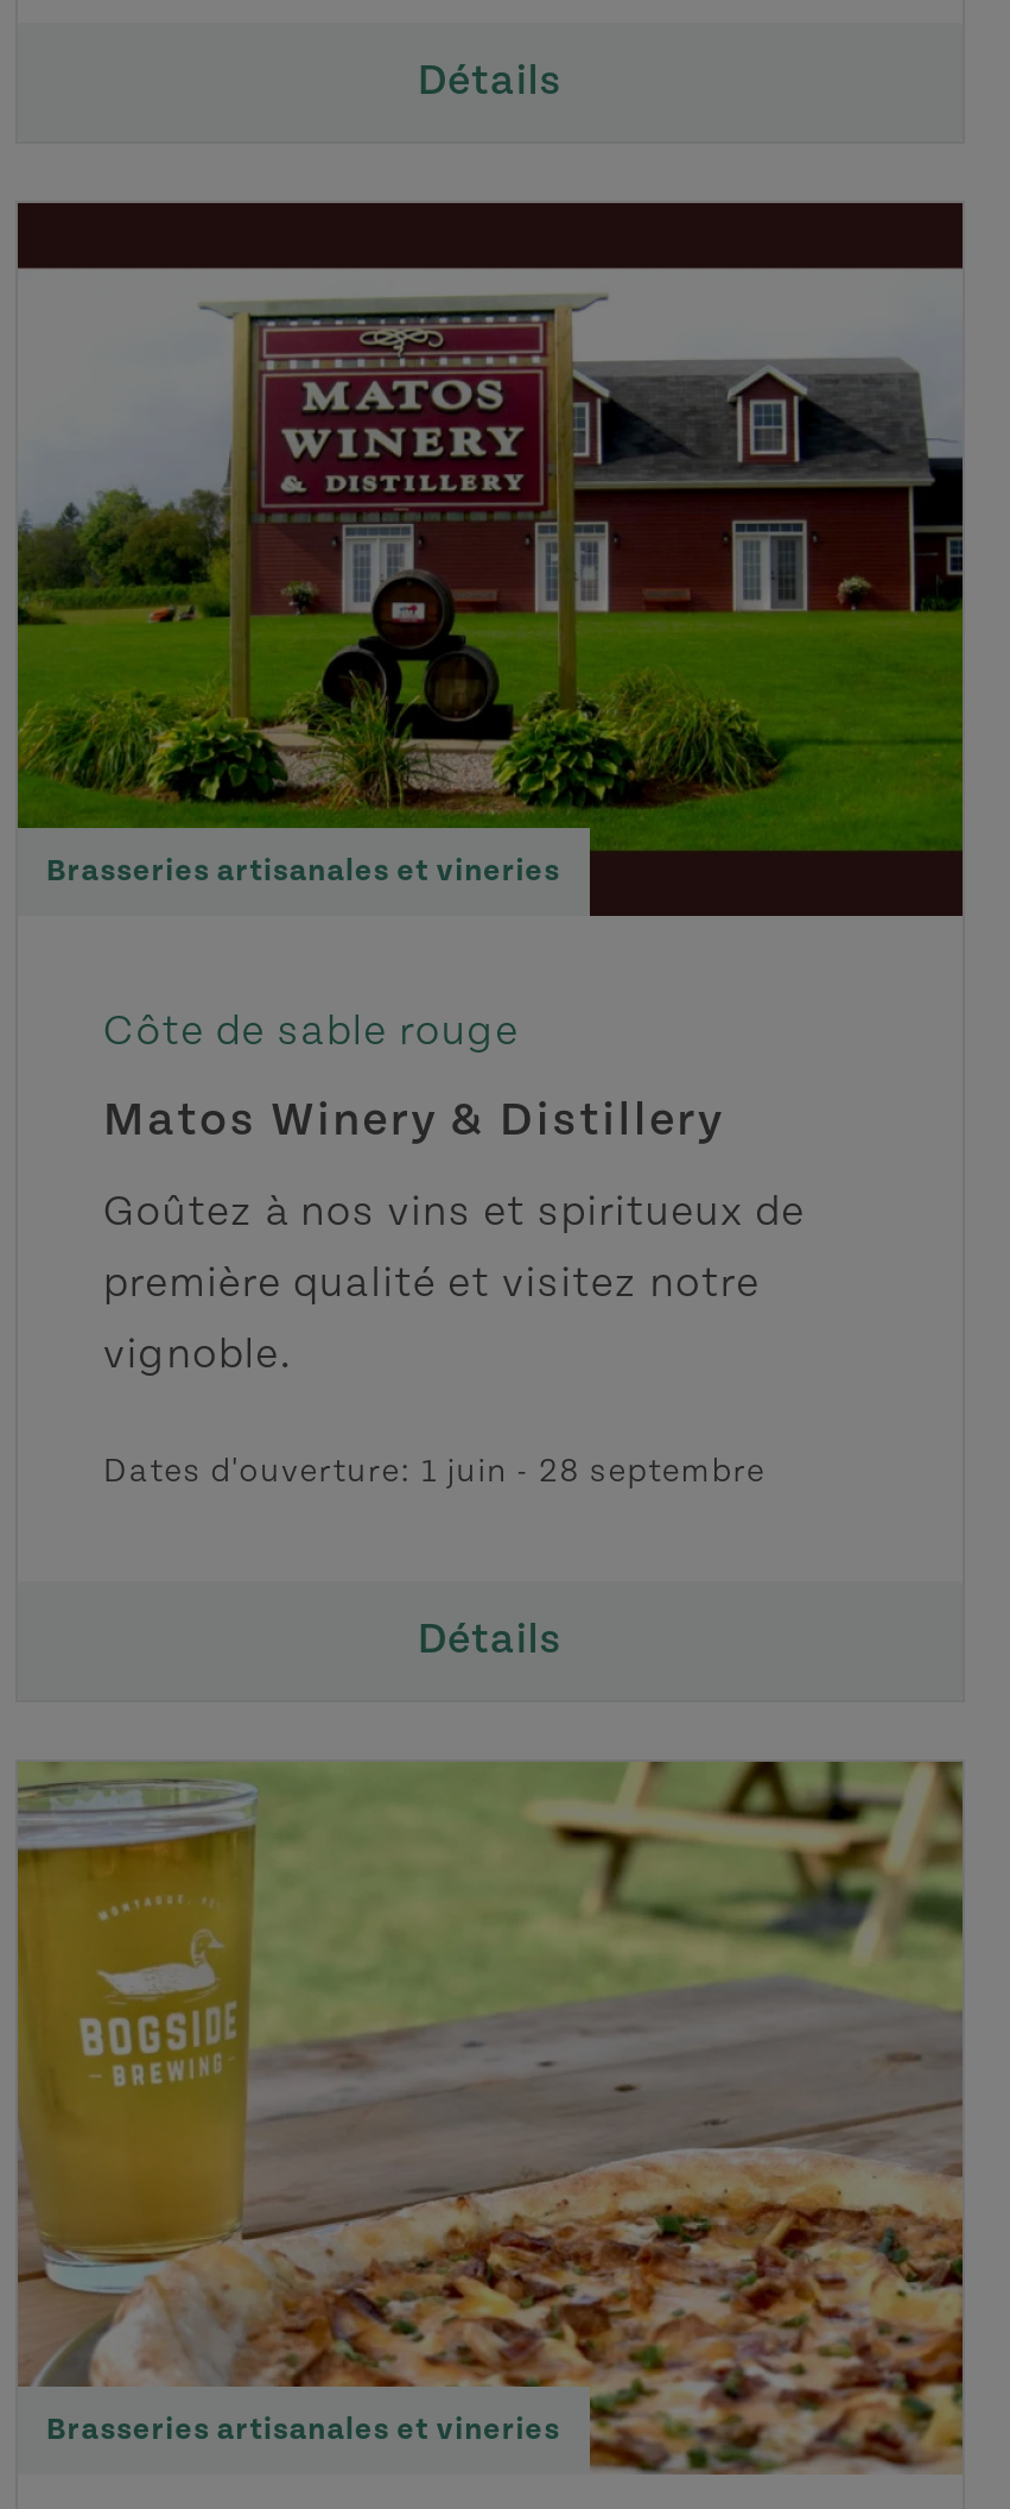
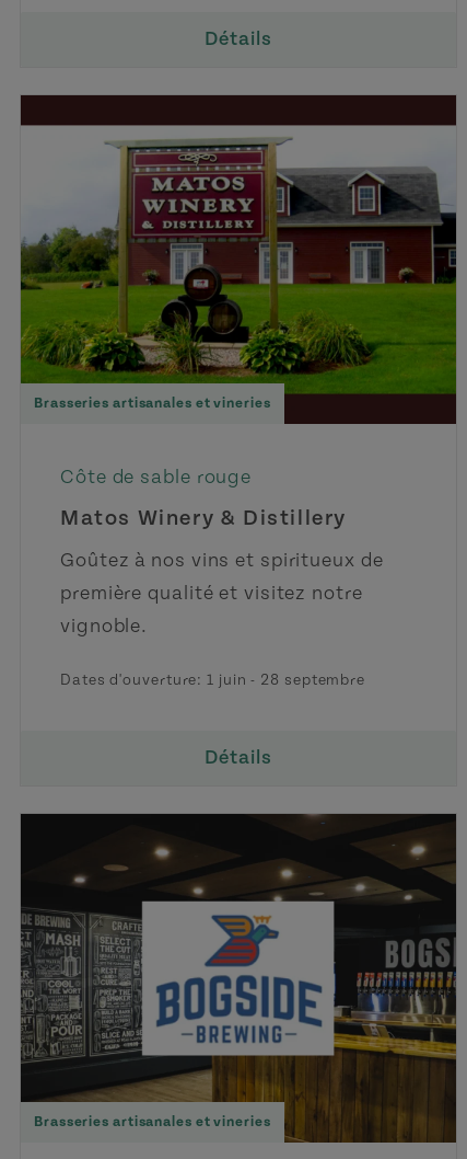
- [image]
+ [image]
